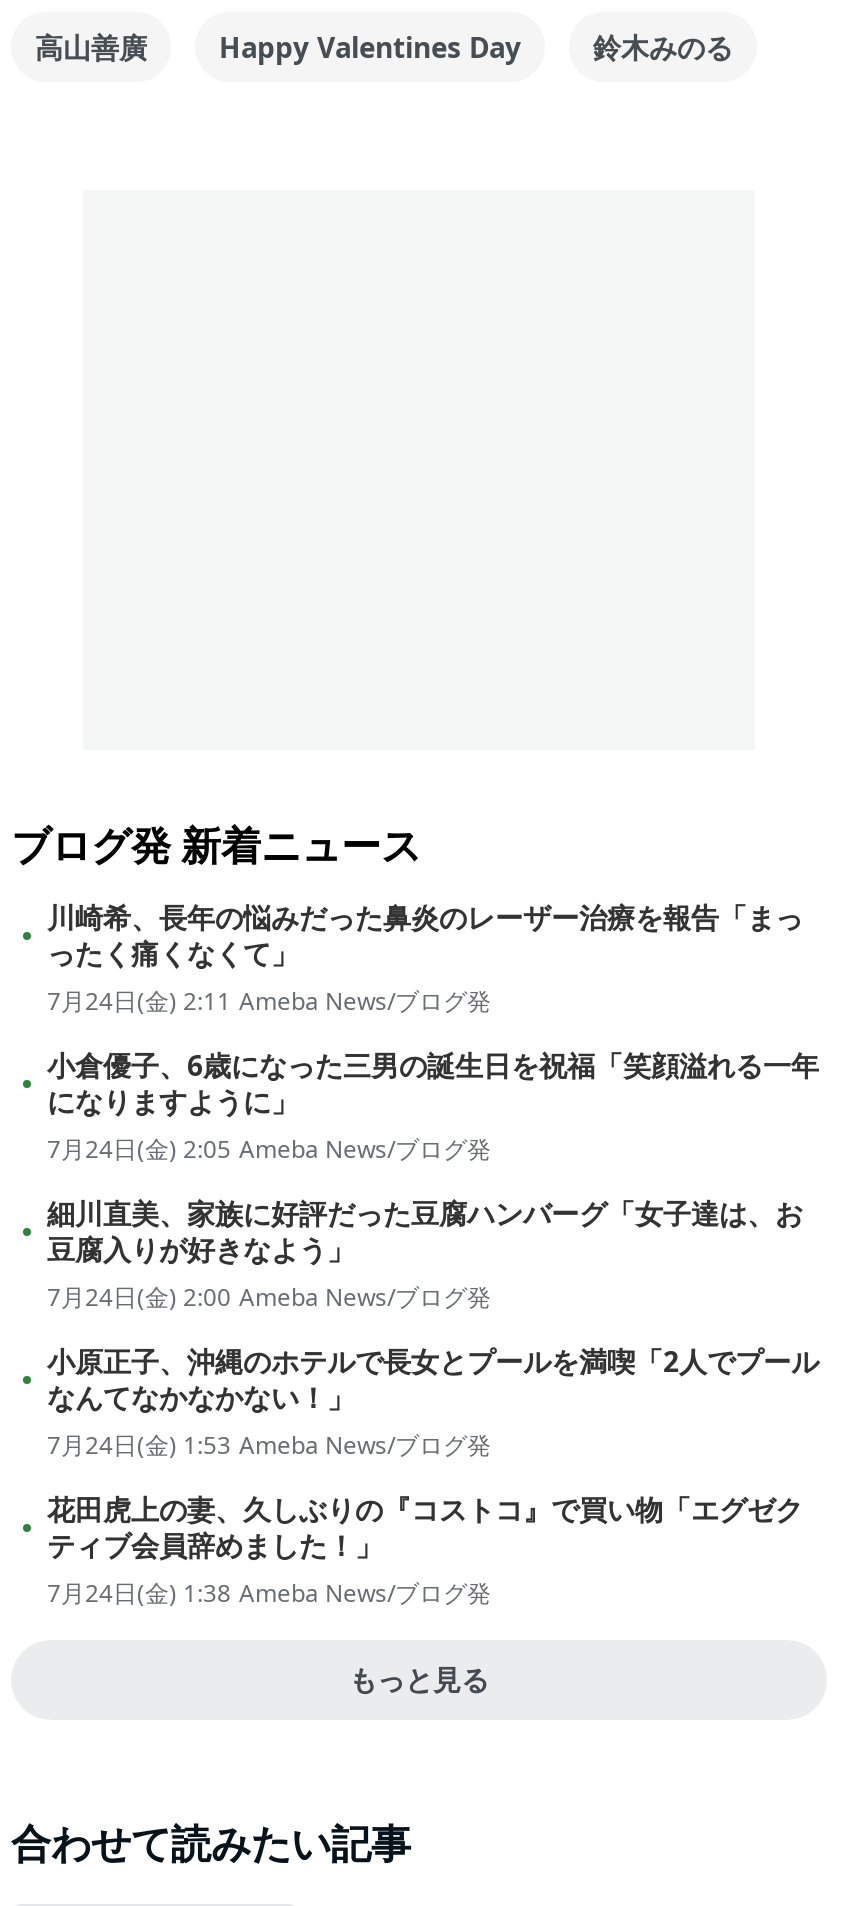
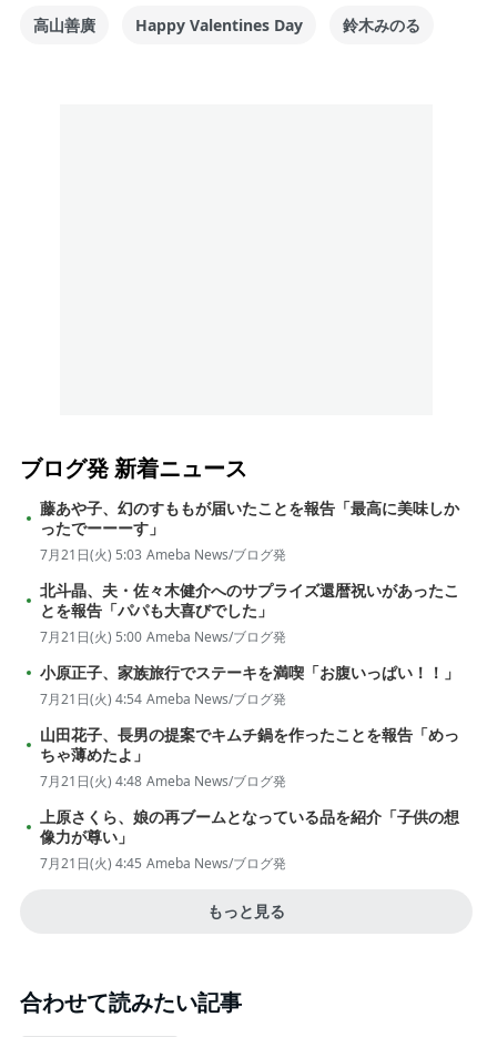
- 川崎希、長年の悩みだった鼻炎のレーザー治療を報告「まっ
- ったく痛くなくて」
- 7月24日(金) 2:11 Ameba News/ブログ発
+ 藤あや子、幻のすももが届いたことを報告「最高に美味しか
+ ったでーーーす」
+ 7月21日(火) 5:03 Ameba News/ブログ発

- 小倉優子、6歳になった三男の誕生日を祝福「笑顔溢れる一年
- になりますように」
- 7月24日(金) 2:05 Ameba News/ブログ発
+ 北斗晶、夫・佐々木健介へのサプライズ還暦祝いがあったこ
+ とを報告「パパも大喜びでした」
+ 7月21日(火) 5:00 Ameba News/ブログ発

- 細川直美、家族に好評だった豆腐ハンバーグ「女子達は、お
- 豆腐入りが好きなよう」
- 7月24日(金) 2:00 Ameba News/ブログ発
+ 小原正子、家族旅行でステーキを満喫「お腹いっぱい！！」
+ 7月21日(火) 4:54 Ameba News/ブログ発

- 小原正子、沖縄のホテルで長女とプールを満喫「2人でプール
- なんてなかなかない！」
- 7月24日(金) 1:53 Ameba News/ブログ発
+ 山田花子、長男の提案でキムチ鍋を作ったことを報告「めっ
+ ちゃ薄めたよ」
+ 7月21日(火) 4:48 Ameba News/ブログ発

- 花田虎上の妻、久しぶりの『コストコ』で買い物「エグゼク
- ティブ会員辞めました！」
- 7月24日(金) 1:38 Ameba News/ブログ発
+ 上原さくら、娘の再ブームとなっている品を紹介「子供の想
+ 像力が尊い」
+ 7月21日(火) 4:45 Ameba News/ブログ発
